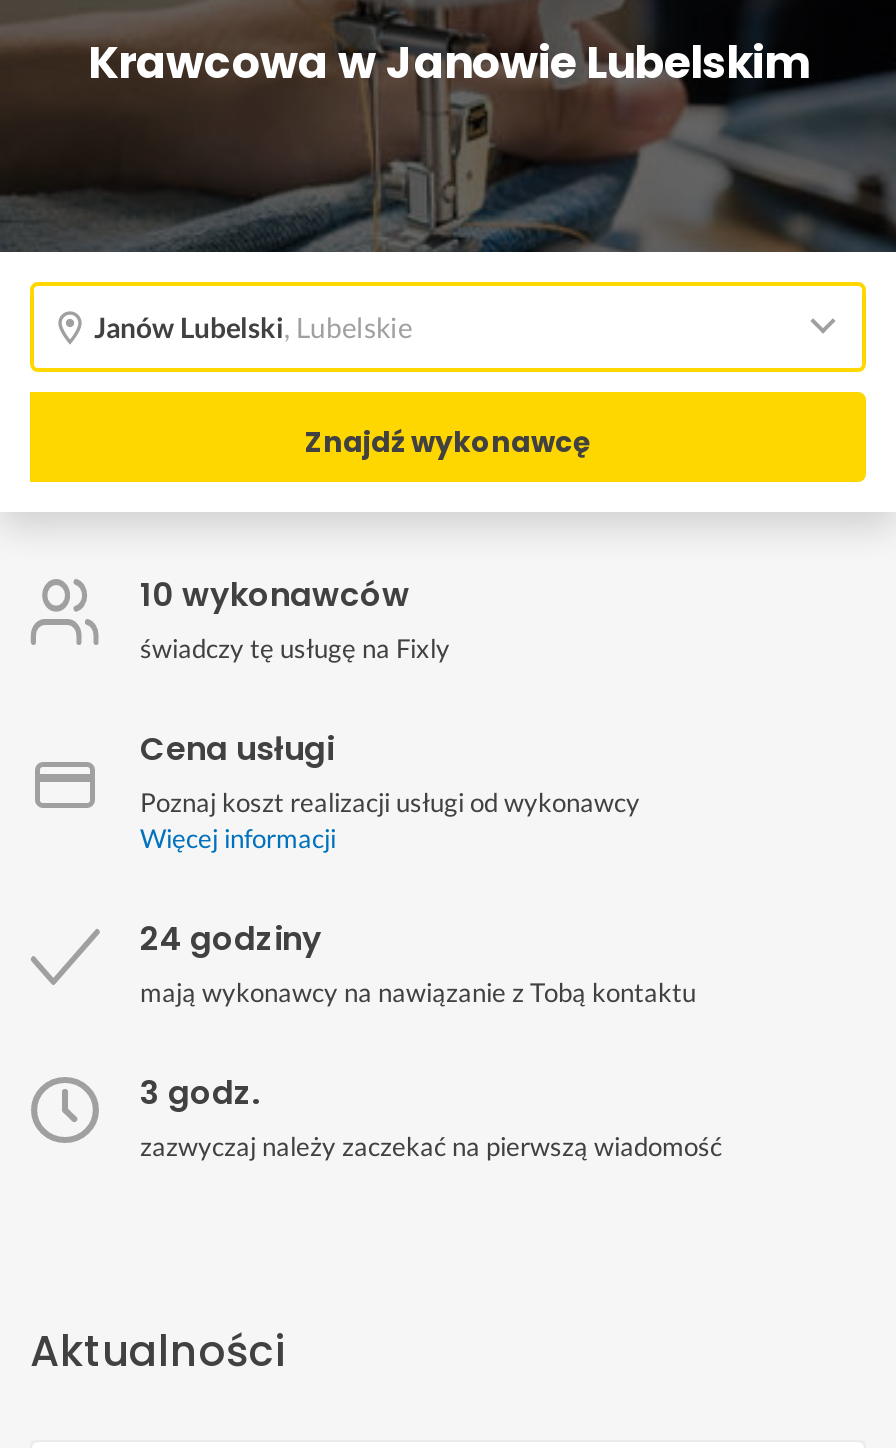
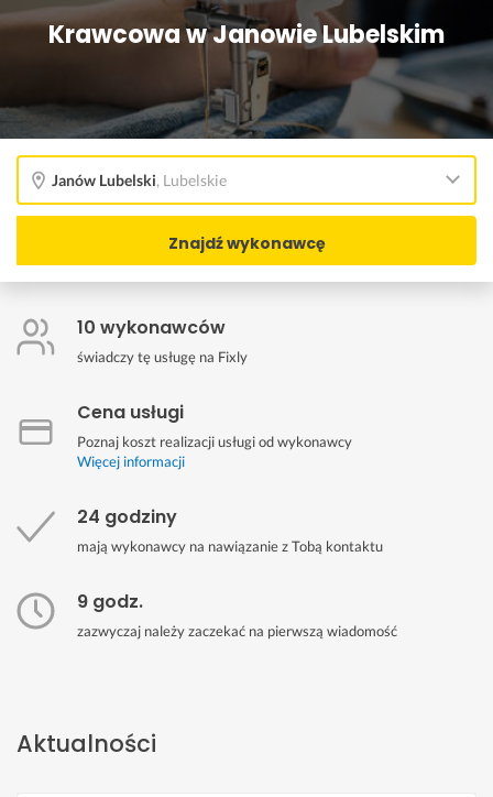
- 3 godz.
+ 9 godz.
